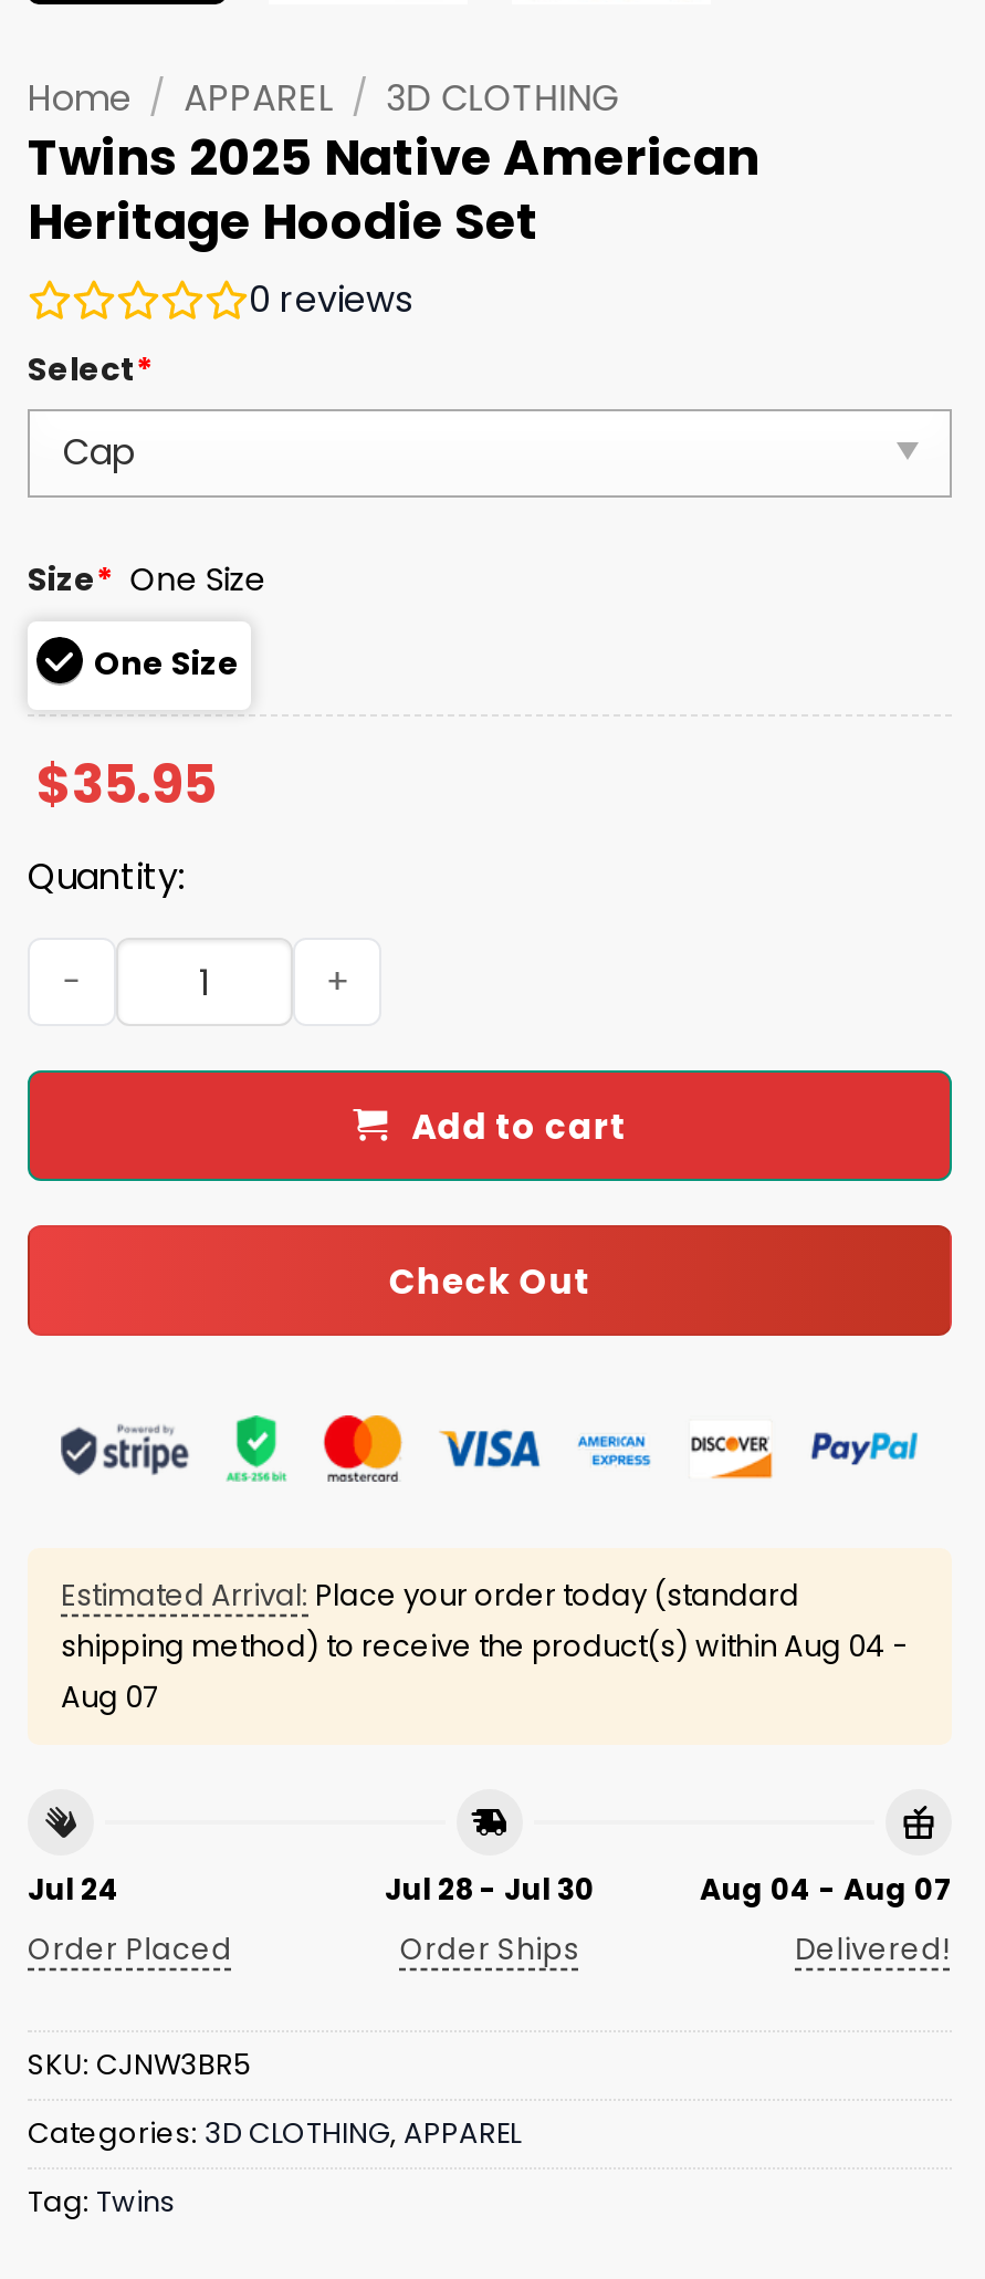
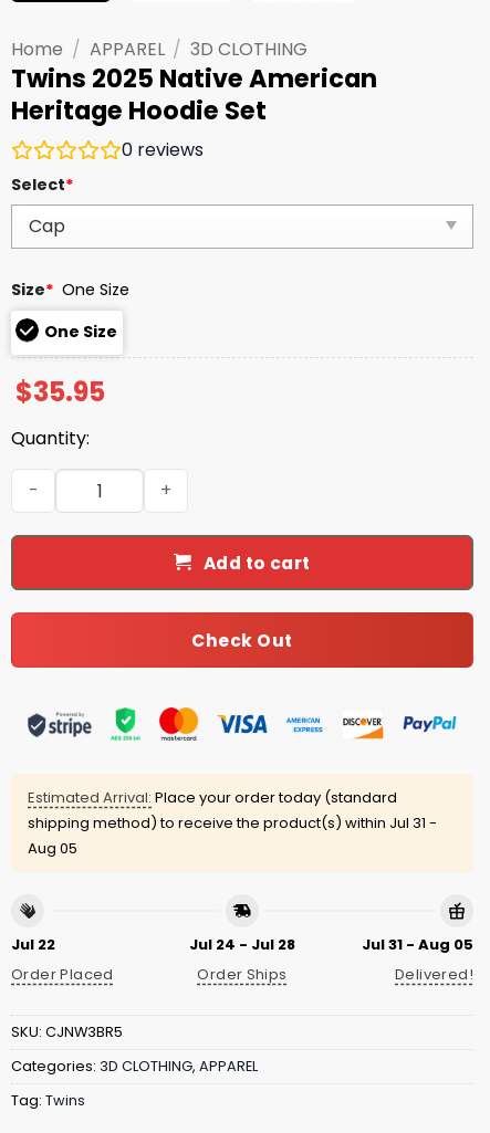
- shipping method) to receive the product(s) within Aug 04 -
+ shipping method) to receive the product(s) within Jul 31 -

- Aug 07
+ Aug 05

- Jul 24
+ Jul 22

- Jul 28 - Jul 30
+ Jul 24 - Jul 28

- Aug 04 - Aug 07
+ Jul 31 - Aug 05
